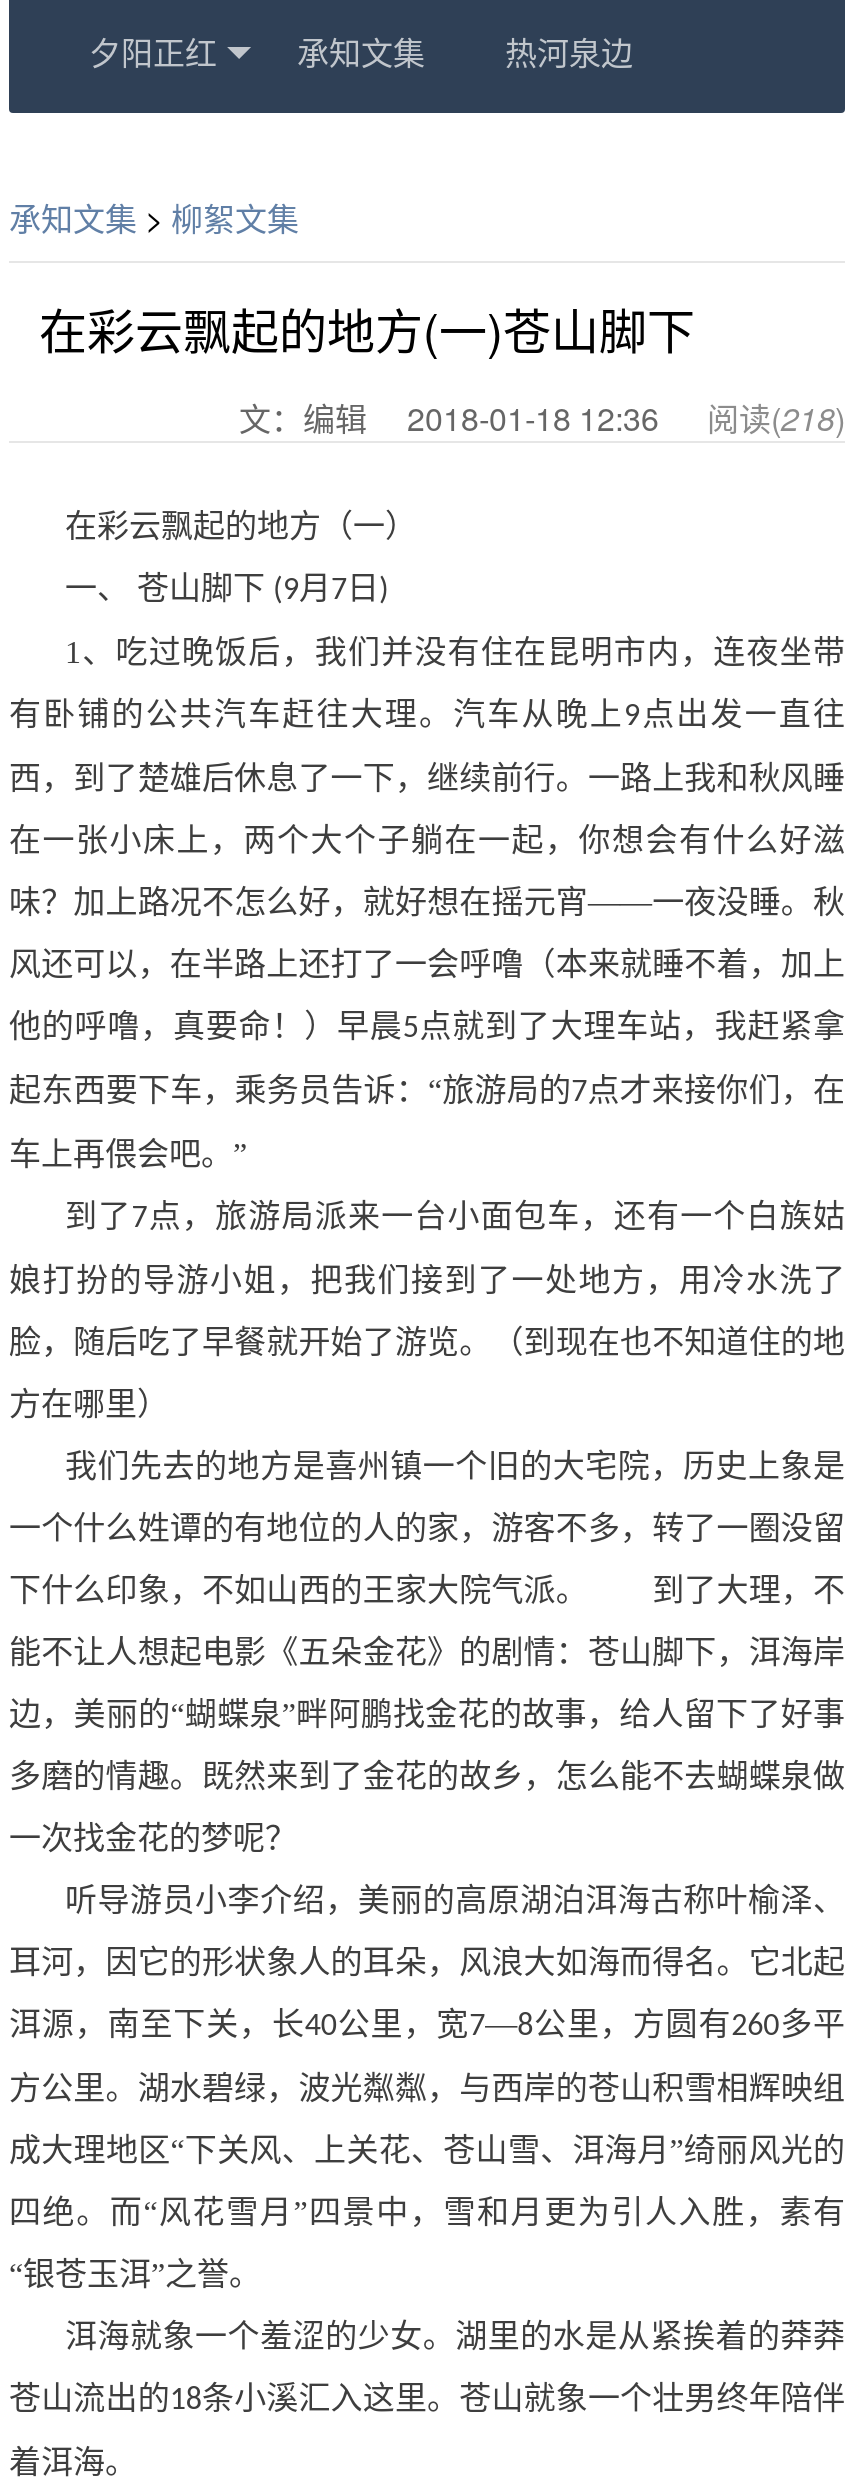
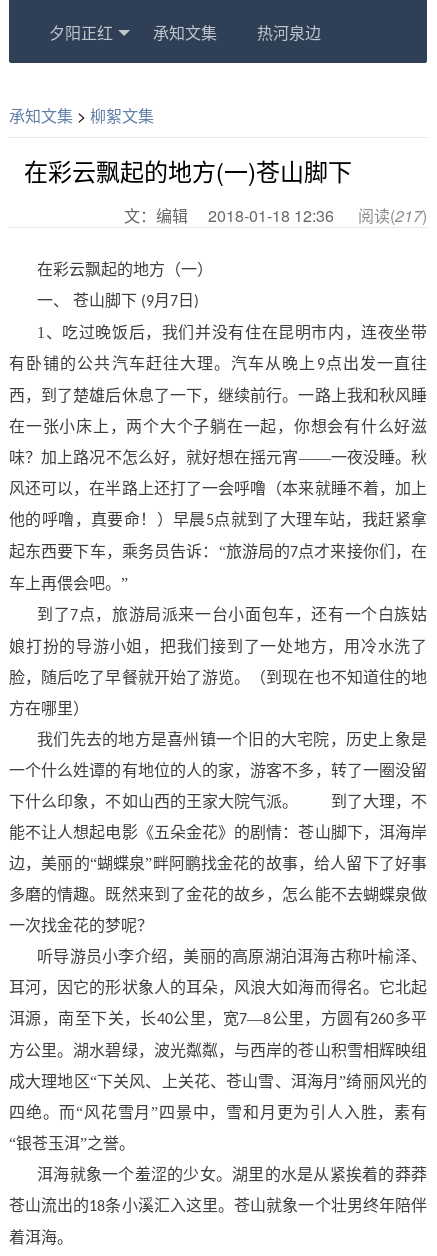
- 文：编辑 2018-01-18 12:36 阅读(218)
+ 文：编辑 2018-01-18 12:36 阅读(217)
